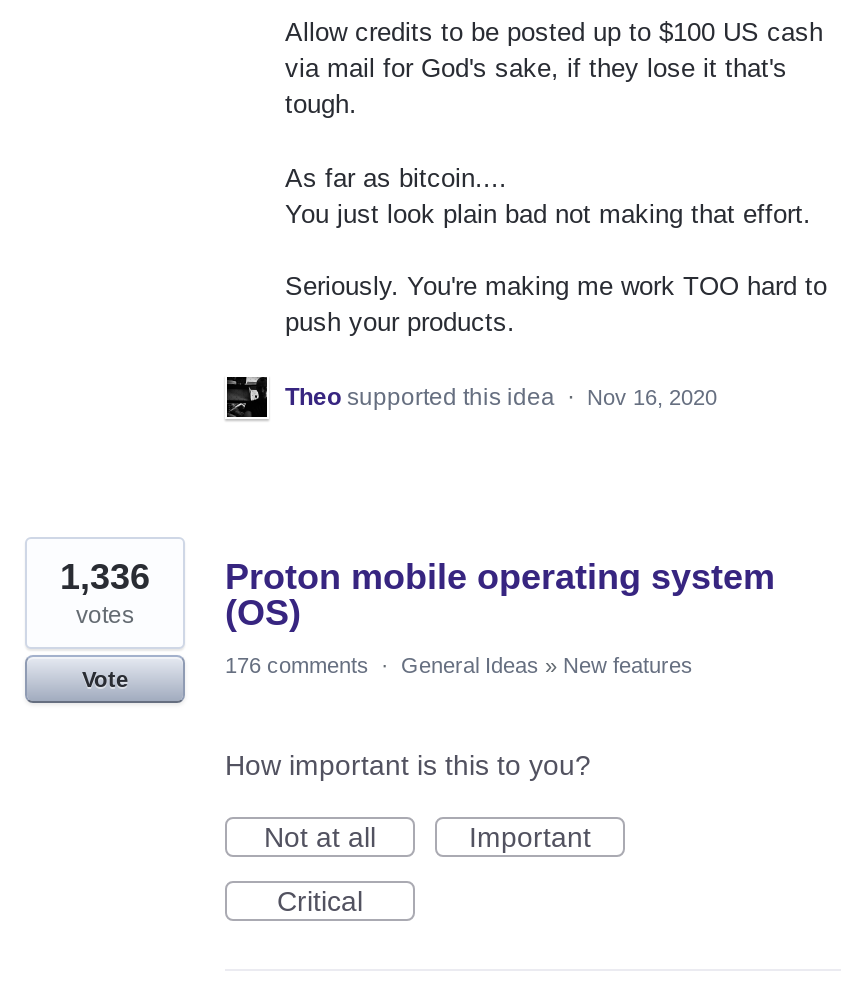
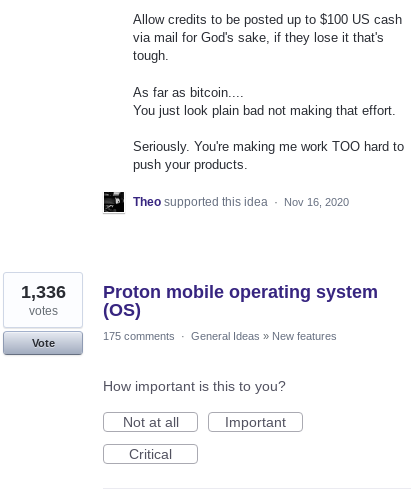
- 176 comments · General Ideas » New features
+ 175 comments · General Ideas » New features
